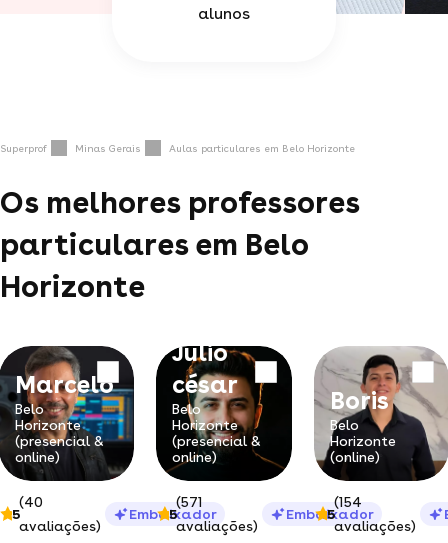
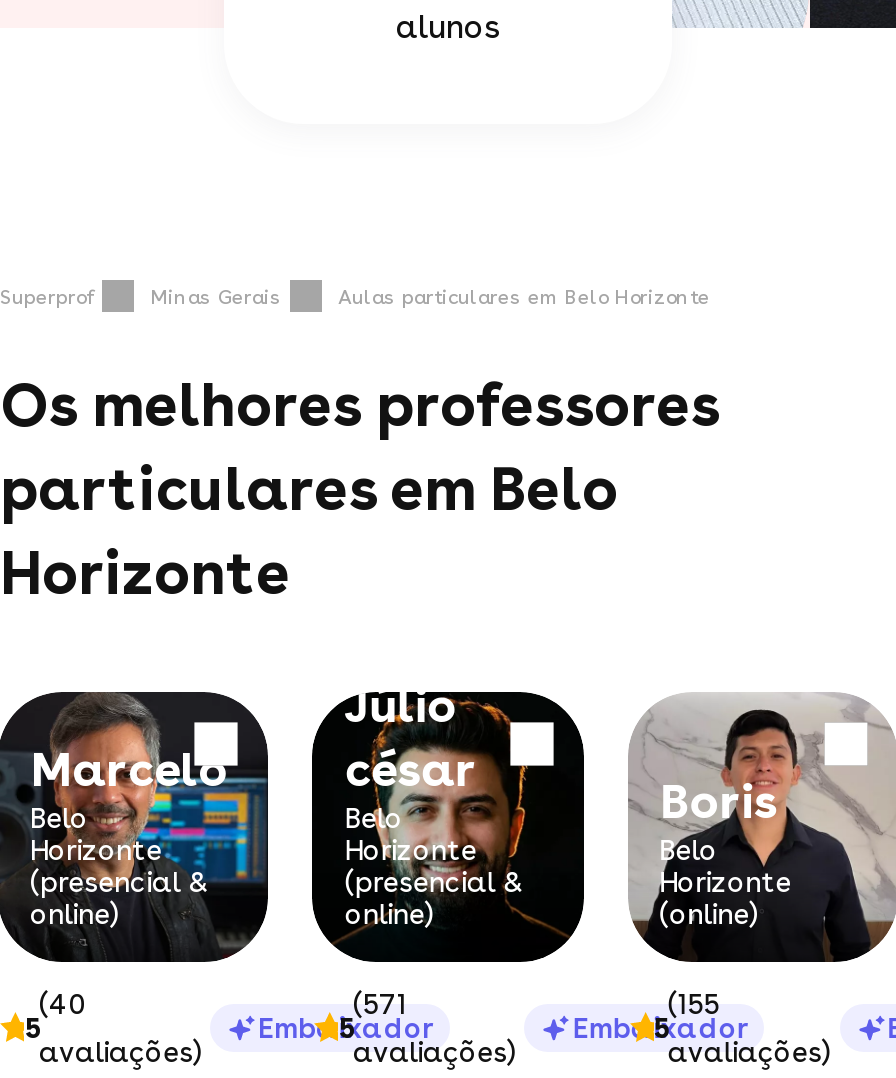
- (154
+ (155
